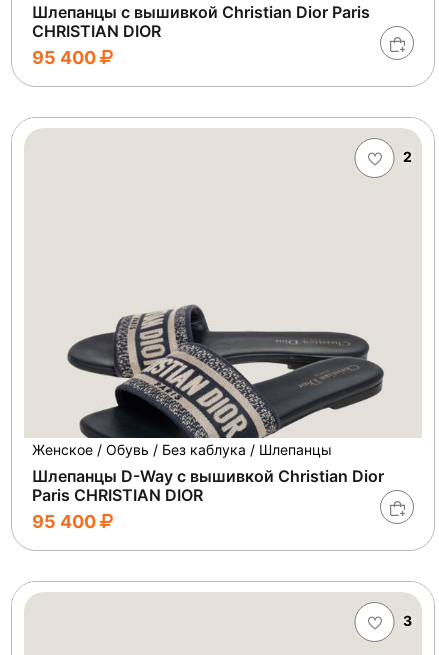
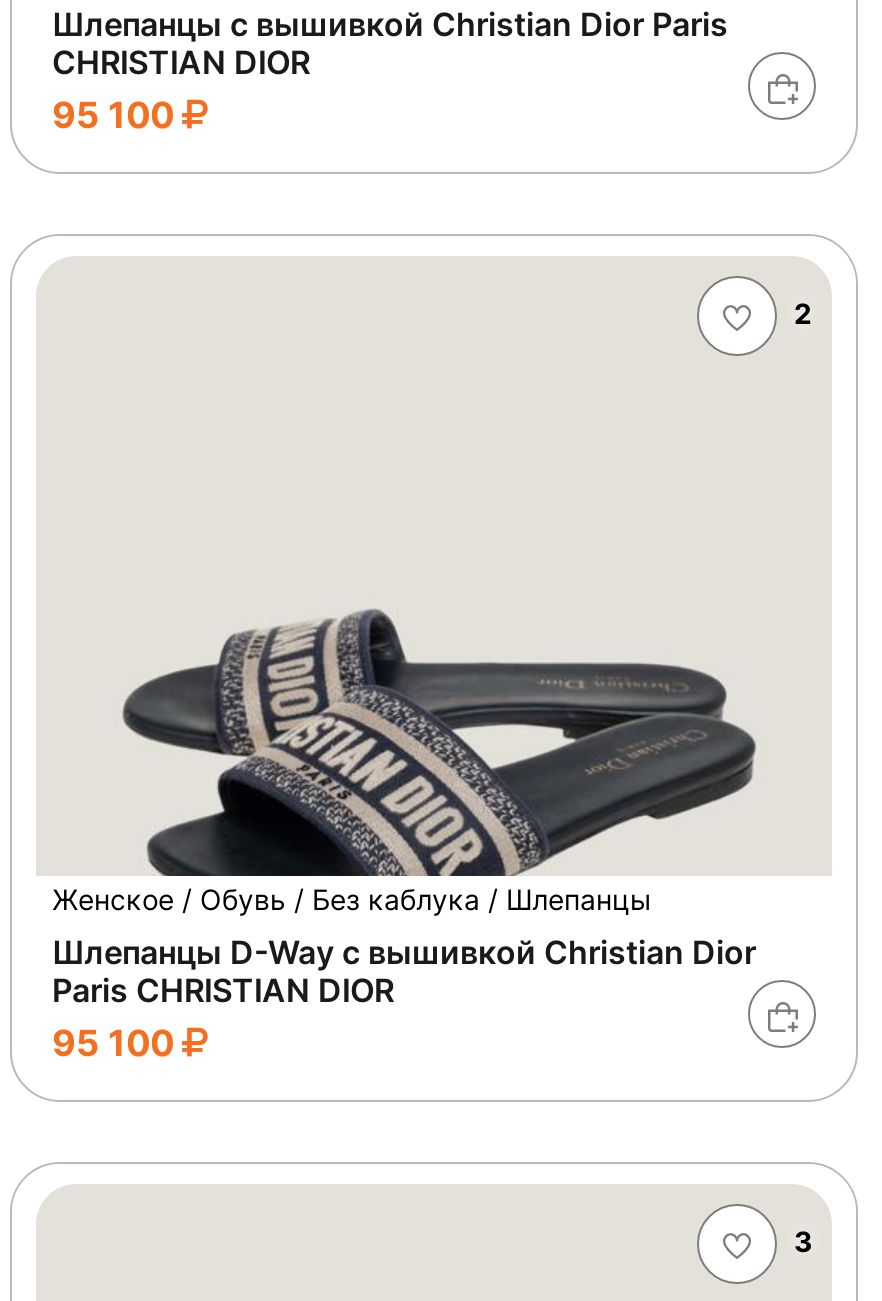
- 95 400
+ 95 100

- 95 400
+ 95 100
